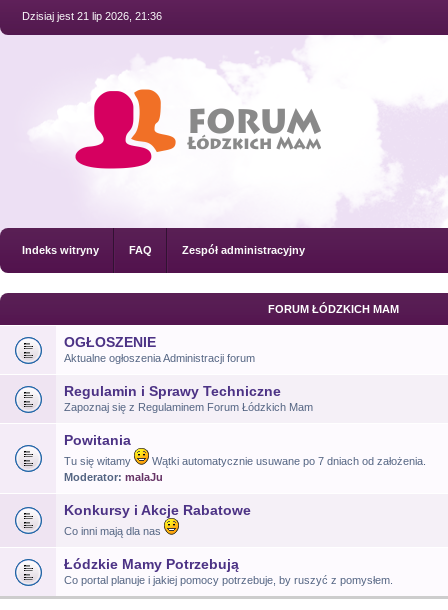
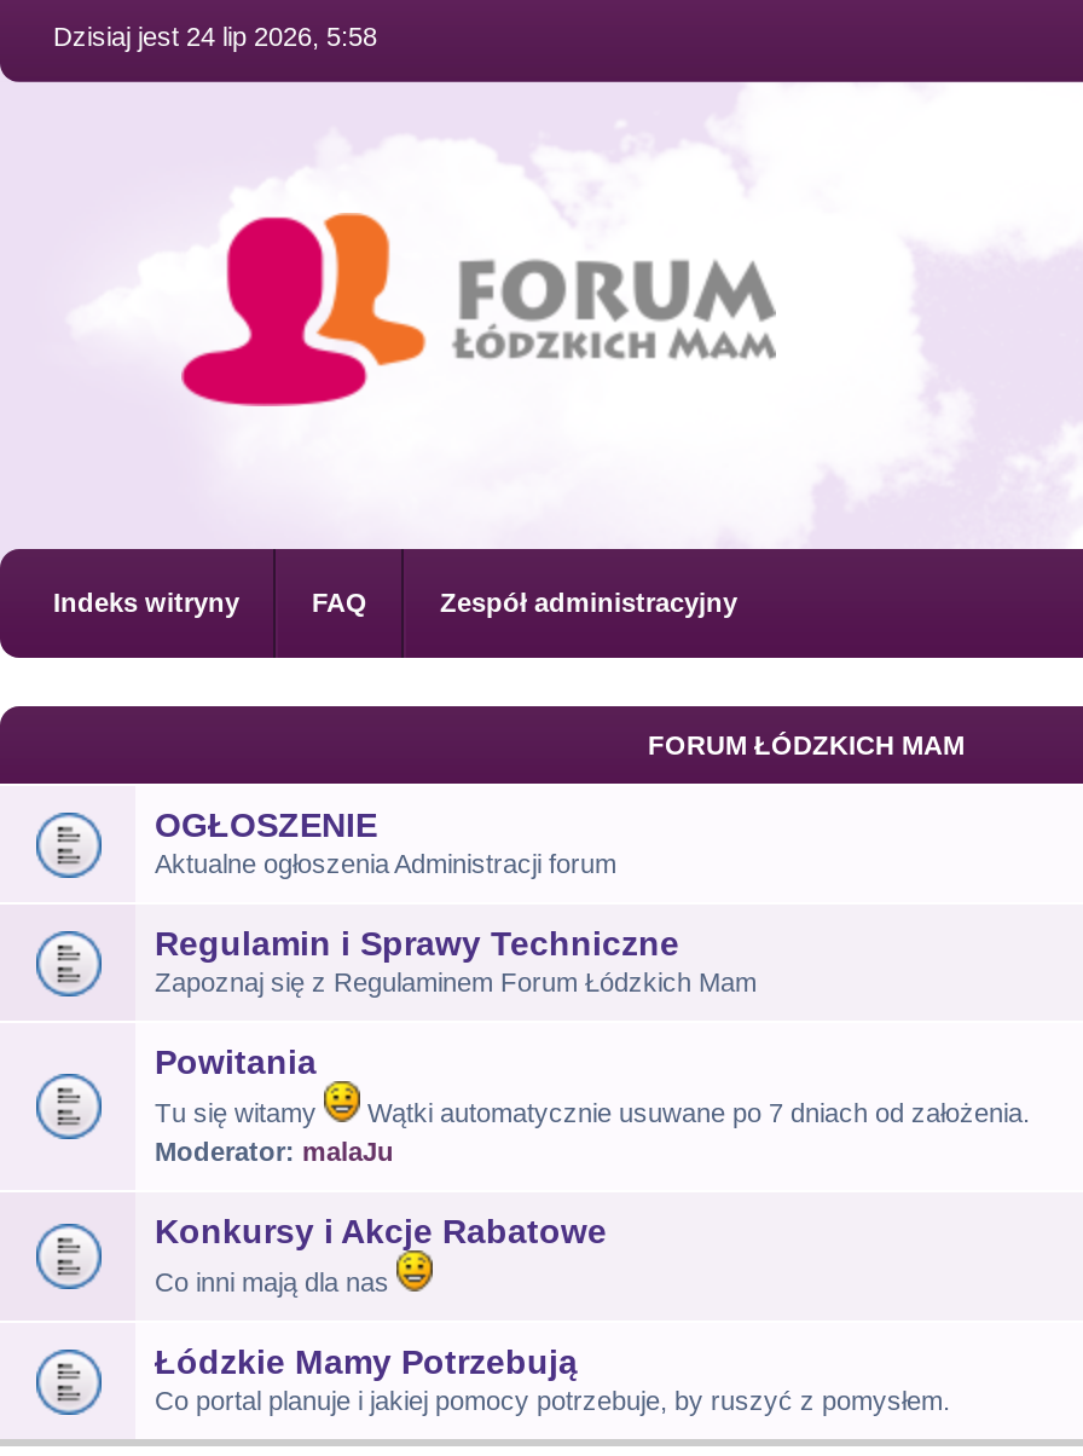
- Dzisiaj jest 21 lip 2026, 21:36
+ Dzisiaj jest 24 lip 2026, 5:58
